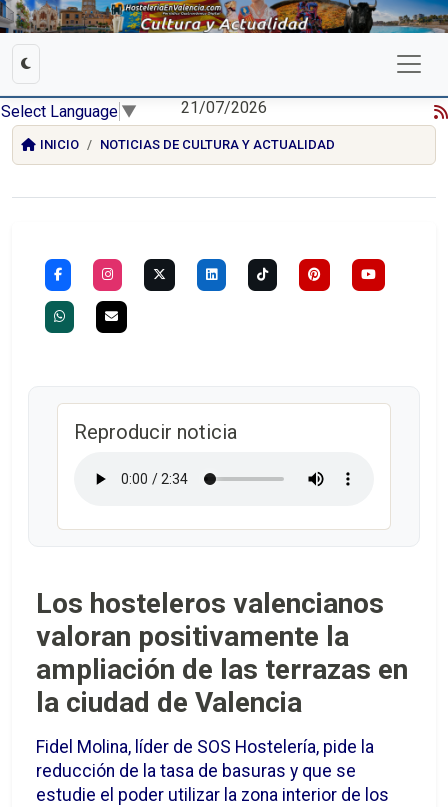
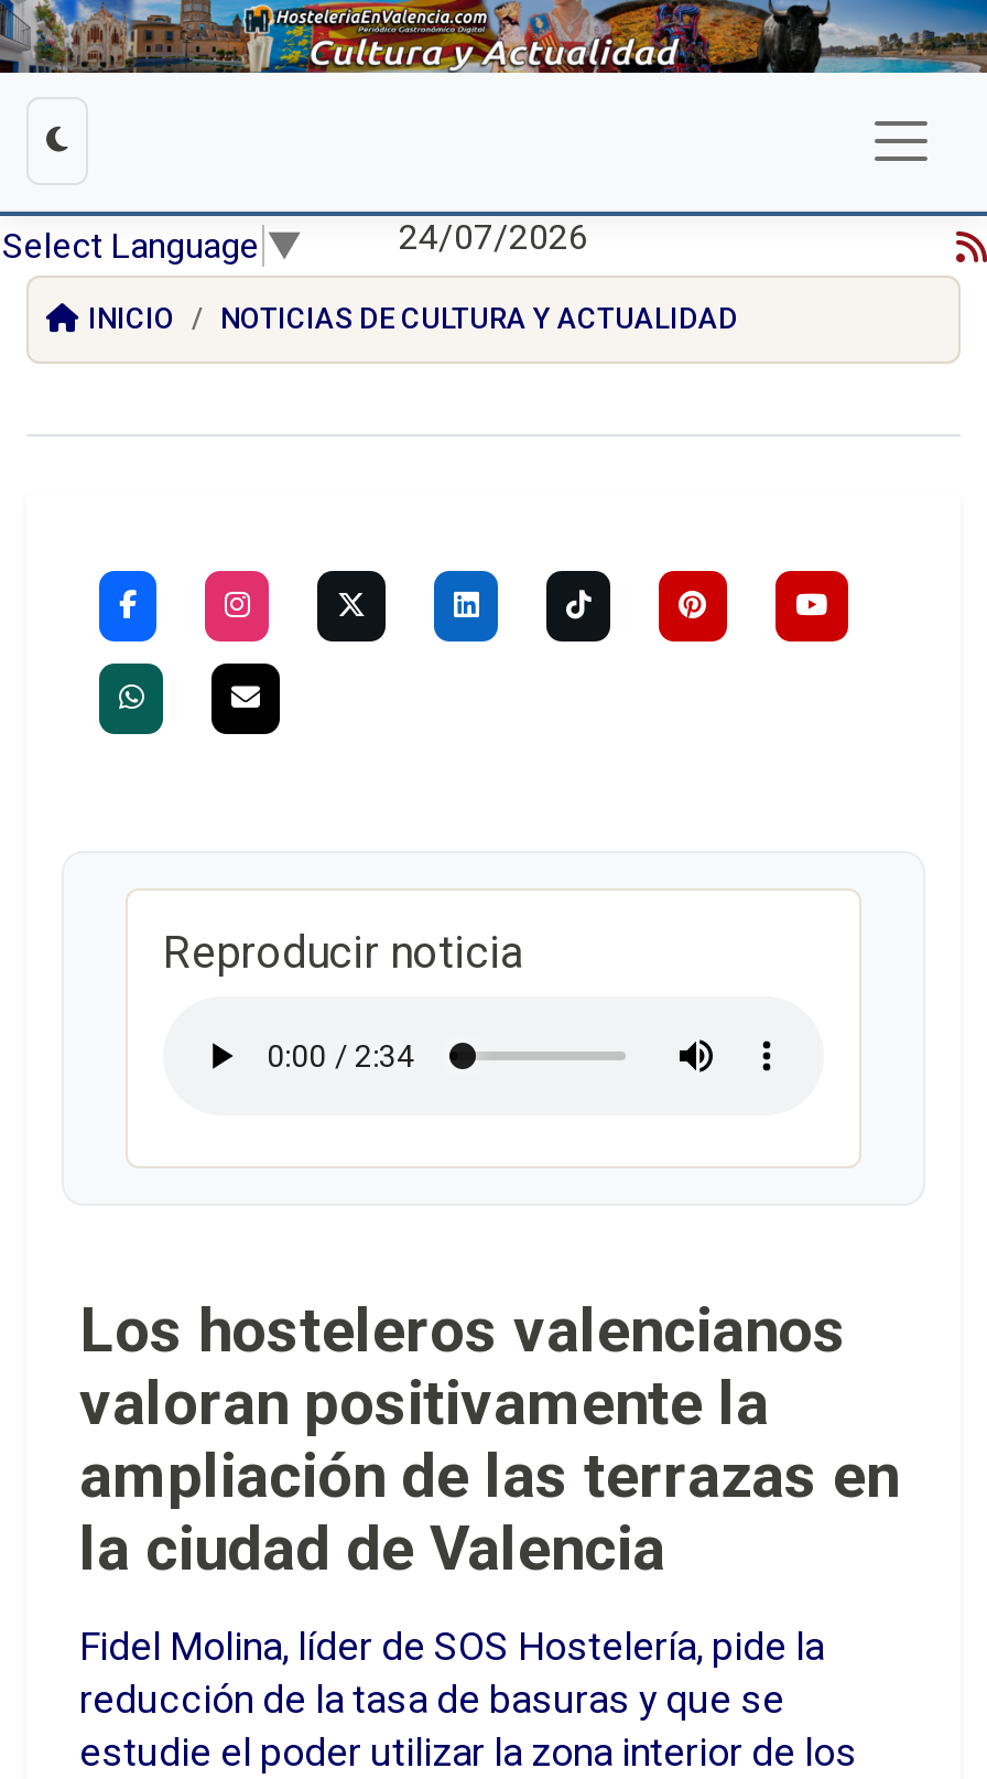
- 21/07/2026
+ 24/07/2026
